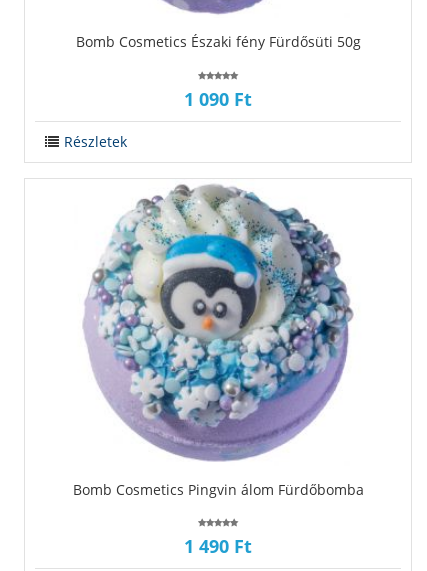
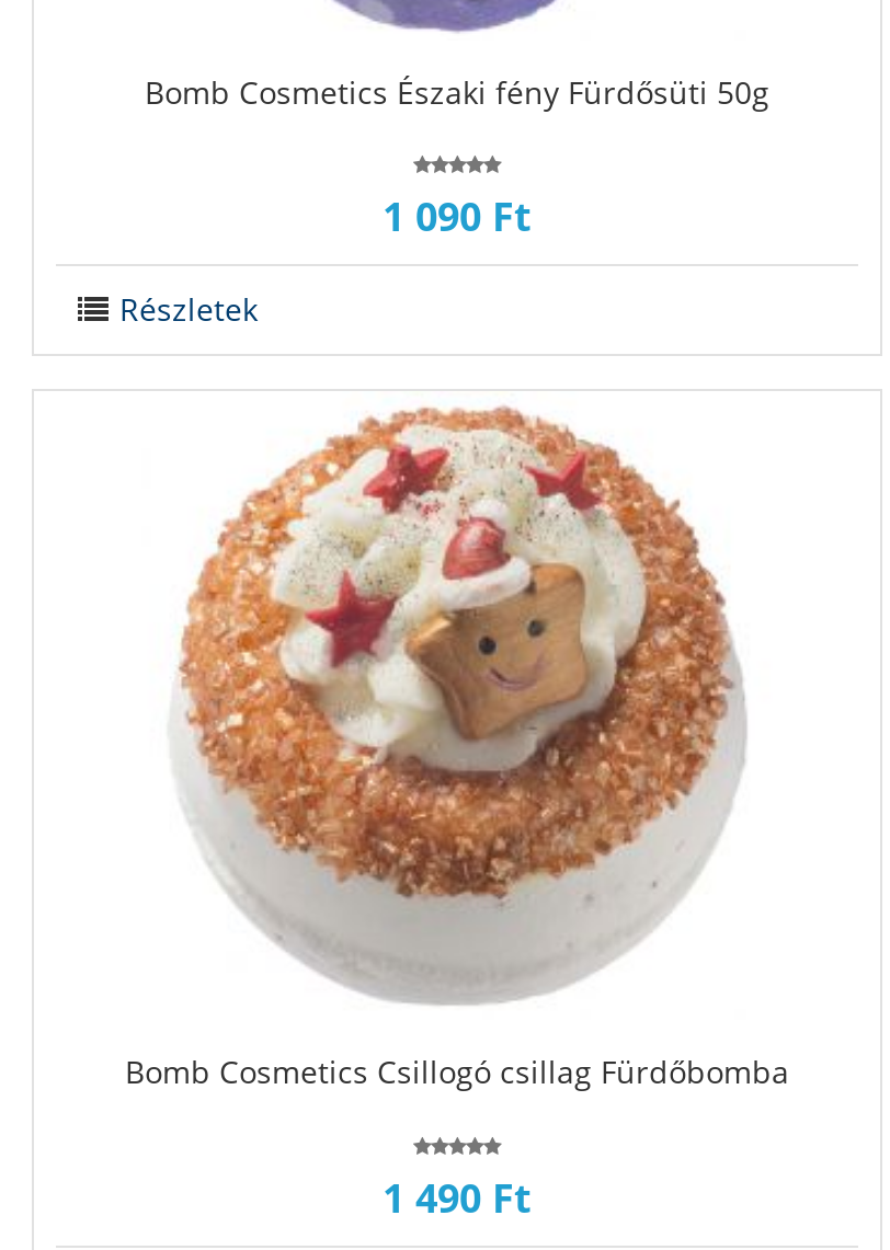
- [image]
- Bomb Cosmetics Pingvin álom Fürdőbomba
+ [image]
+ Bomb Cosmetics Csillogó csillag Fürdőbomba
